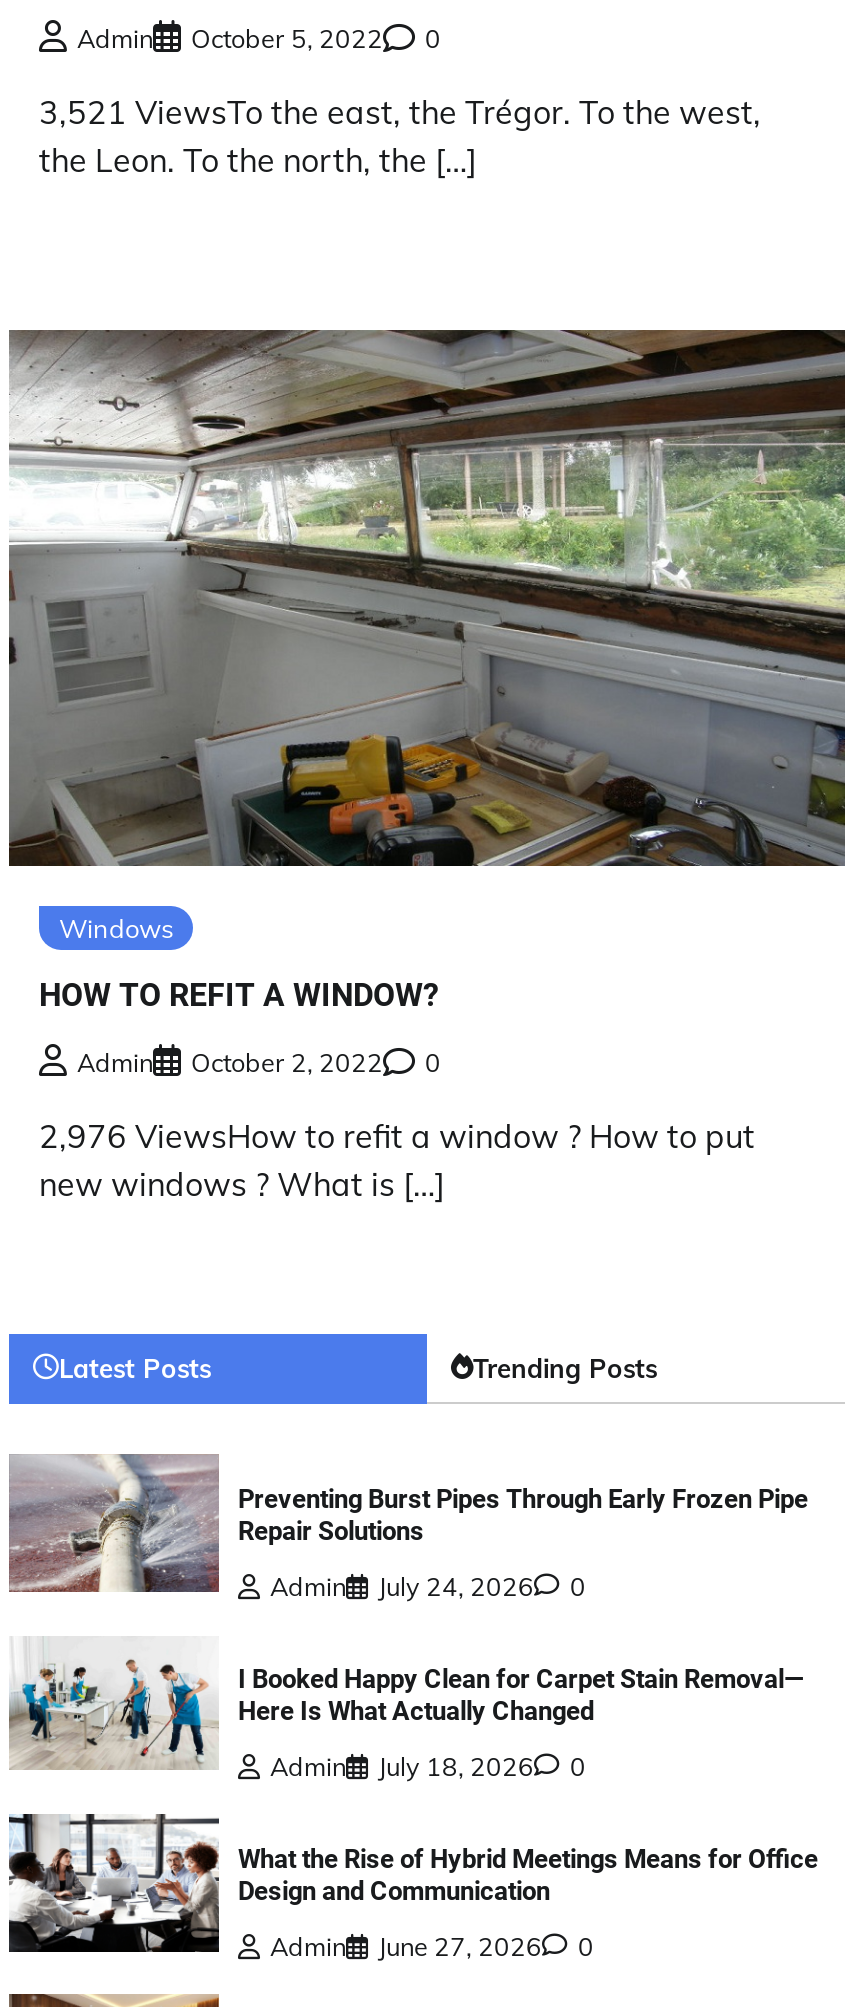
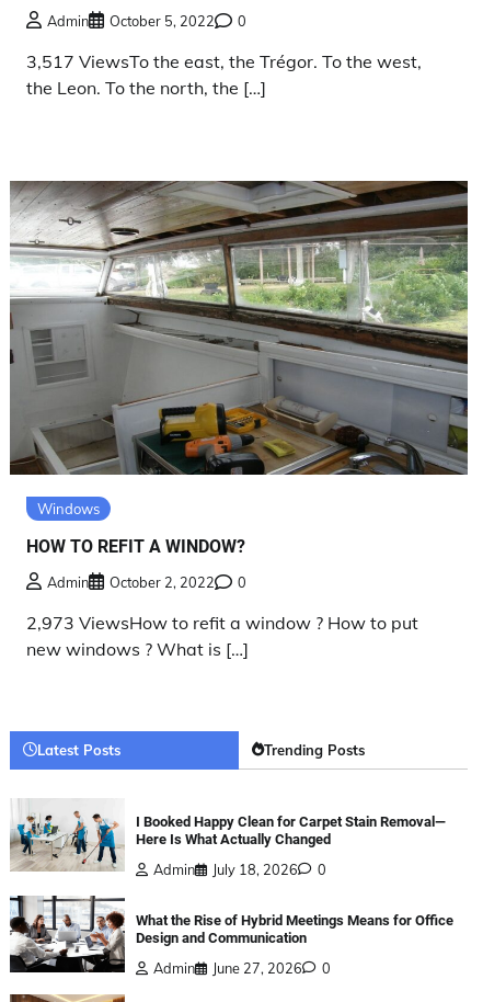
- 3,521 ViewsTo the east, the Trégor. To the west,
+ 3,517 ViewsTo the east, the Trégor. To the west,

- 2,976 ViewsHow to refit a window ? How to put
+ 2,973 ViewsHow to refit a window ? How to put

- [image]
- Preventing Burst Pipes Through Early Frozen Pipe
- Repair Solutions
- Admin
- July 24, 2026
- 0
